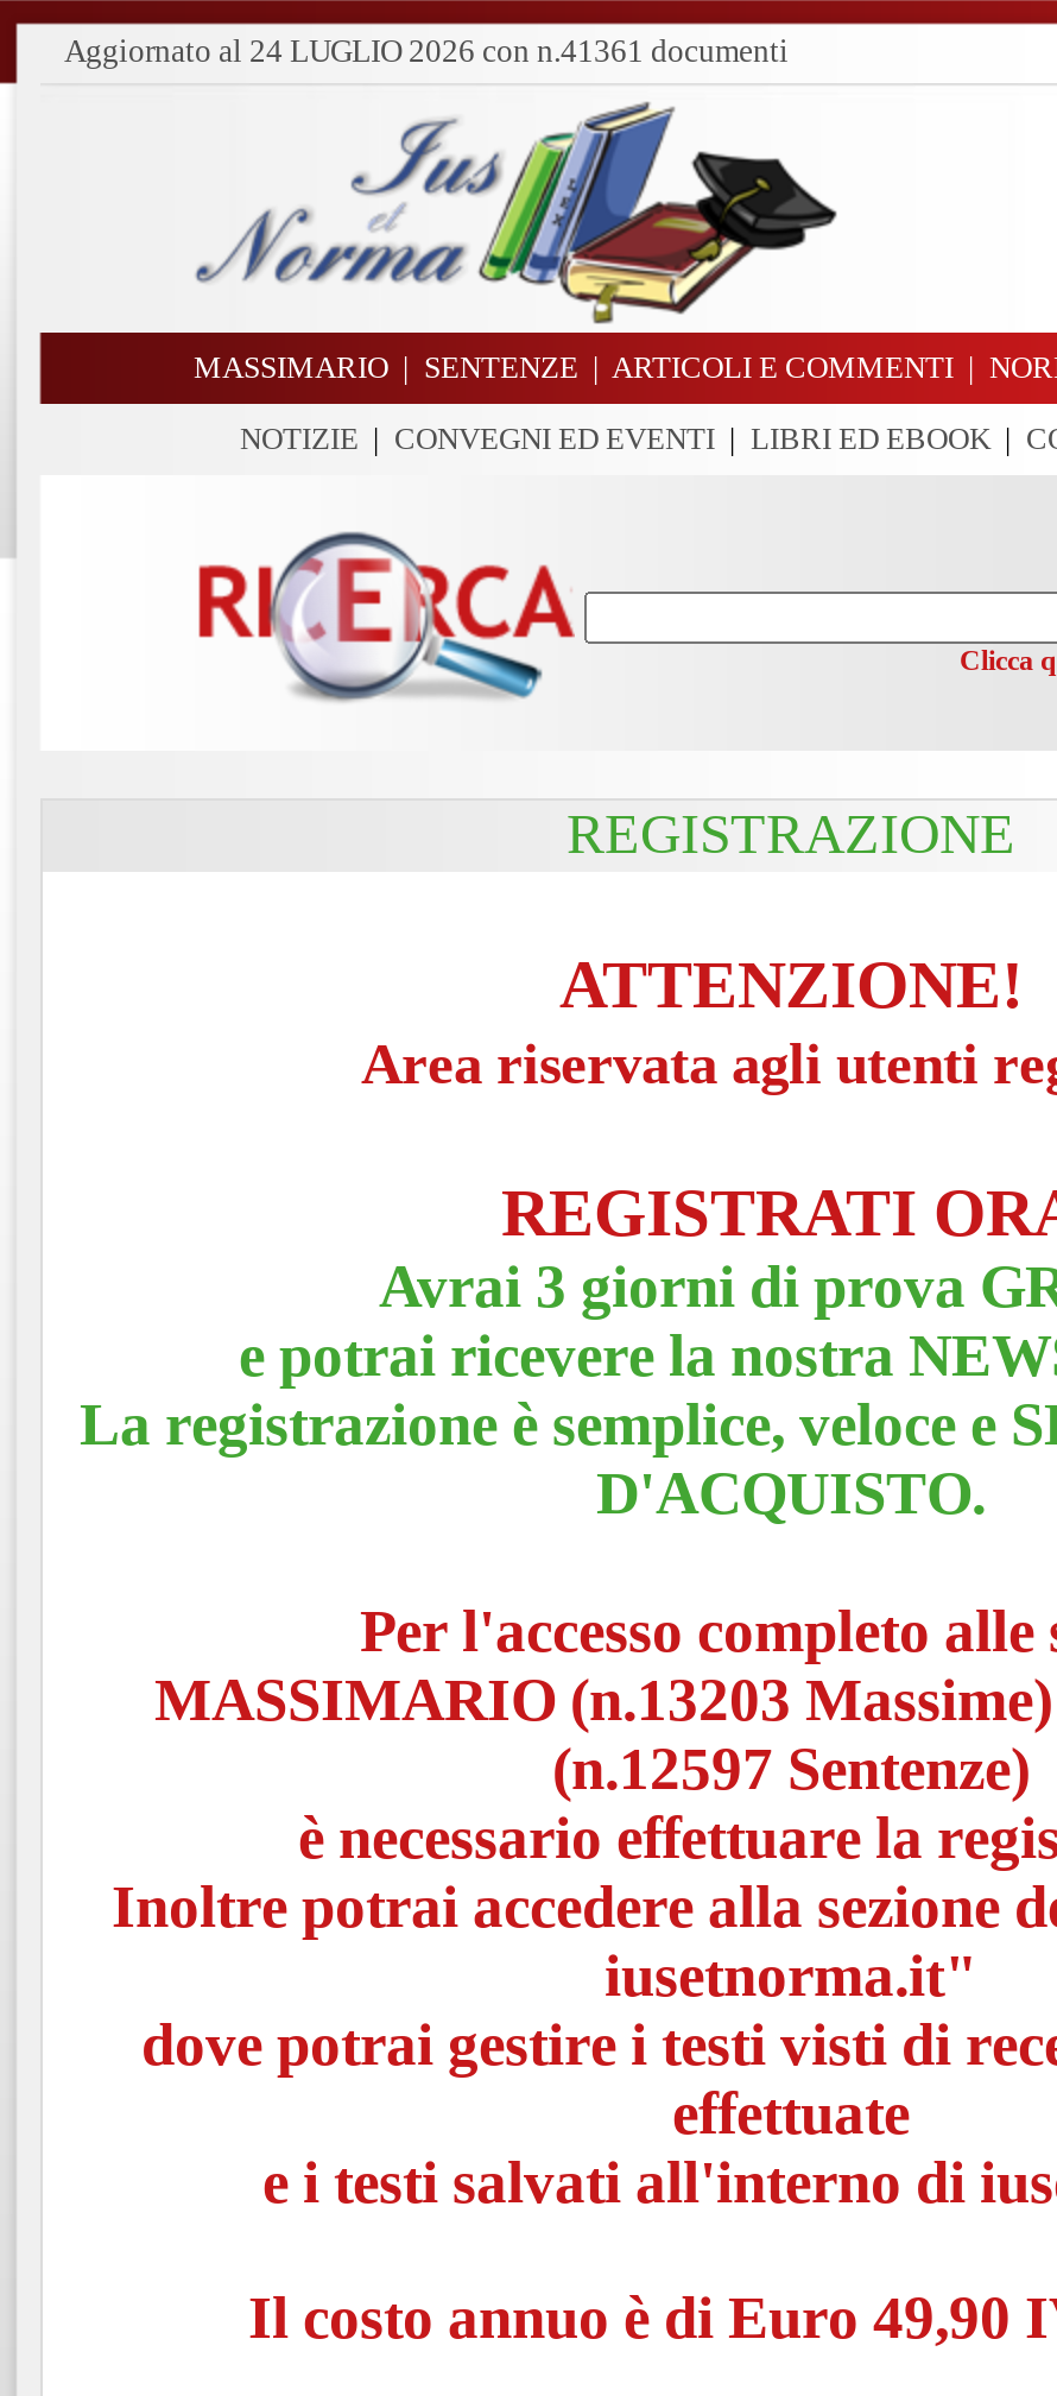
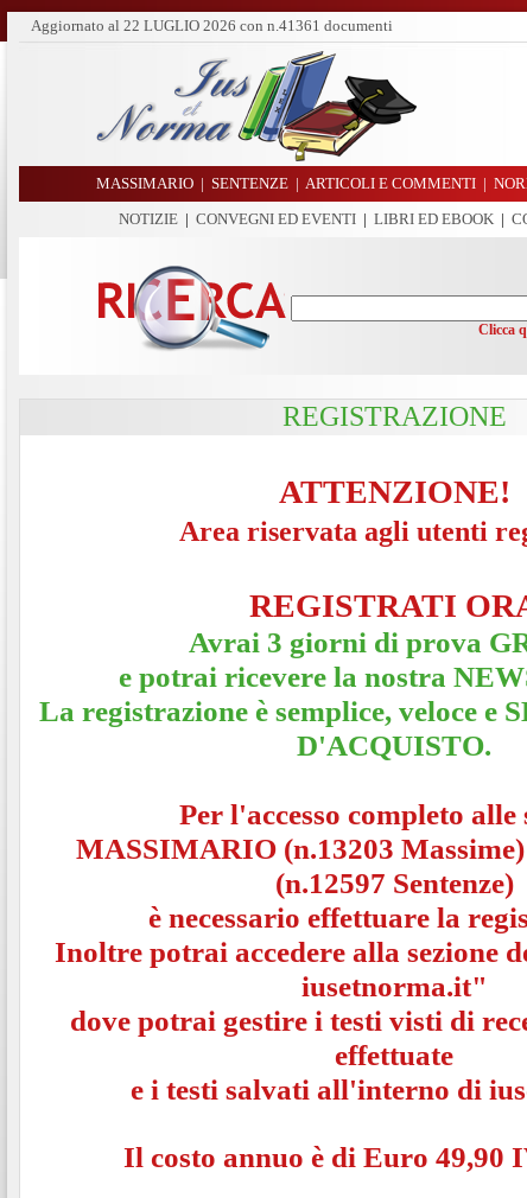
- Aggiornato al 24 LUGLIO 2026 con n.41361 documenti
+ Aggiornato al 22 LUGLIO 2026 con n.41361 documenti
